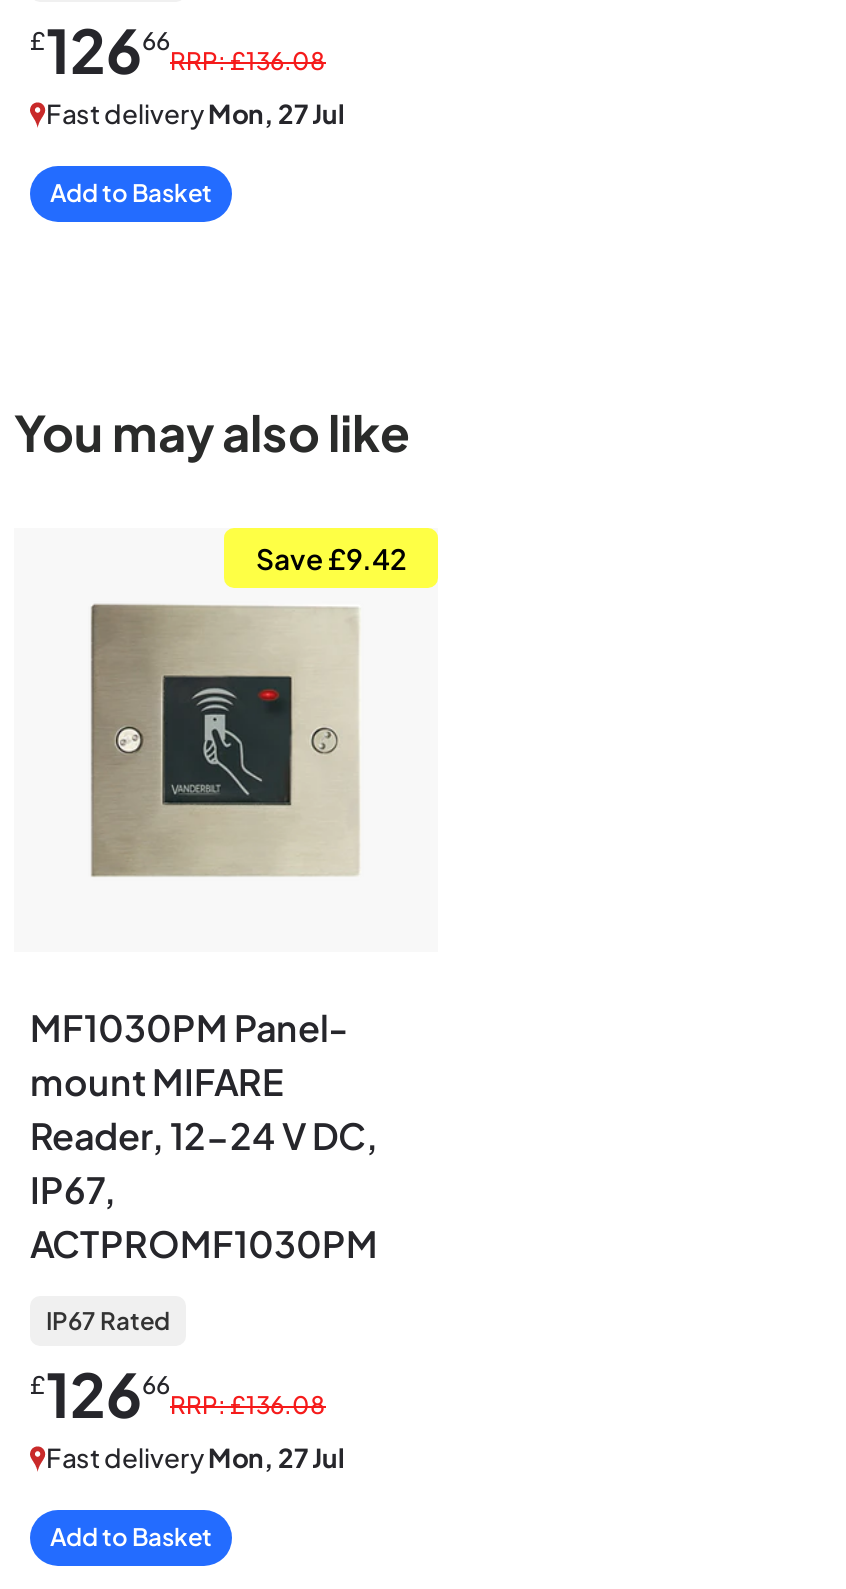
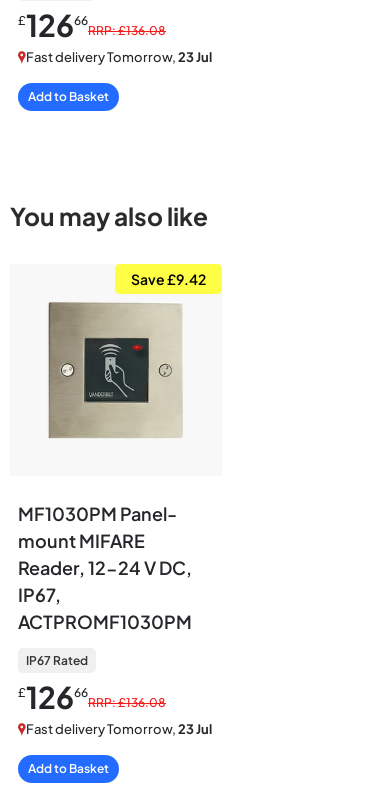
- Fast delivery Mon, 27 Jul
+ Fast delivery Tomorrow, 23 Jul

- Fast delivery Mon, 27 Jul
+ Fast delivery Tomorrow, 23 Jul
